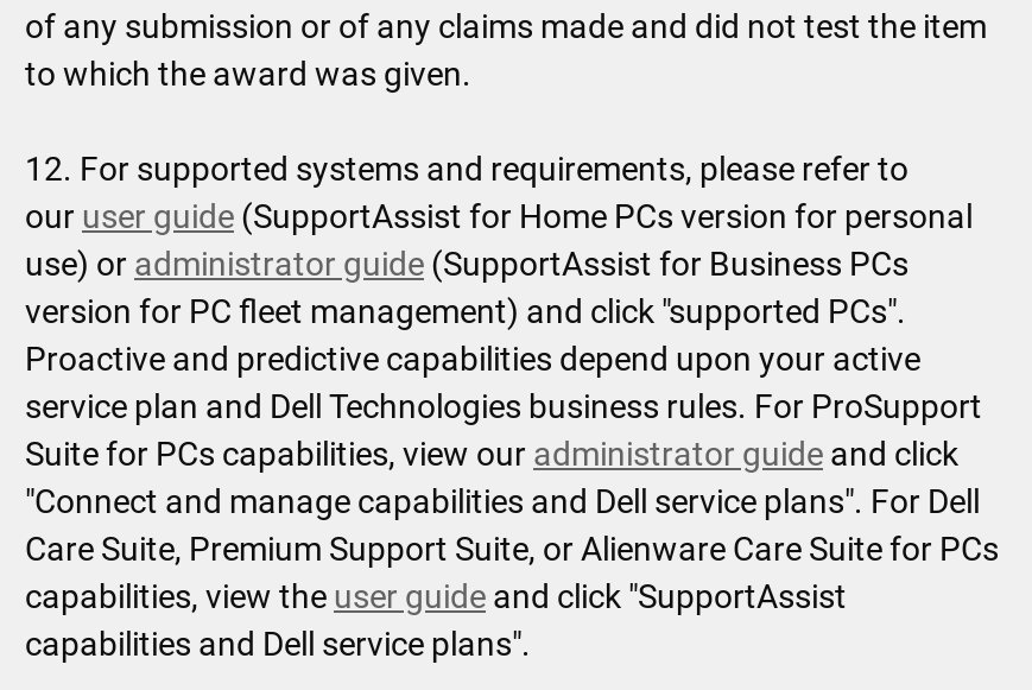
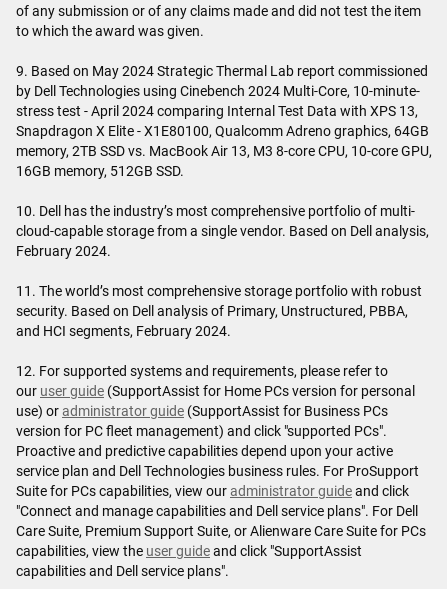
+ 9. Based on May 2024 Strategic Thermal Lab report commissioned
+ by Dell Technologies using Cinebench 2024 Multi-Core, 10-minute-
+ stress test - April 2024 comparing Internal Test Data with XPS 13,
+ Snapdragon X Elite - X1E80100, Qualcomm Adreno graphics, 64GB
+ memory, 2TB SSD vs. MacBook Air 13, M3 8-core CPU, 10-core GPU,
+ 16GB memory, 512GB SSD.
+ 10. Dell has the industry’s most comprehensive portfolio of multi-
+ cloud-capable storage from a single vendor. Based on Dell analysis,
+ February 2024.
+ 11. The world’s most comprehensive storage portfolio with robust
+ security. Based on Dell analysis of Primary, Unstructured, PBBA,
+ and HCI segments, February 2024.
